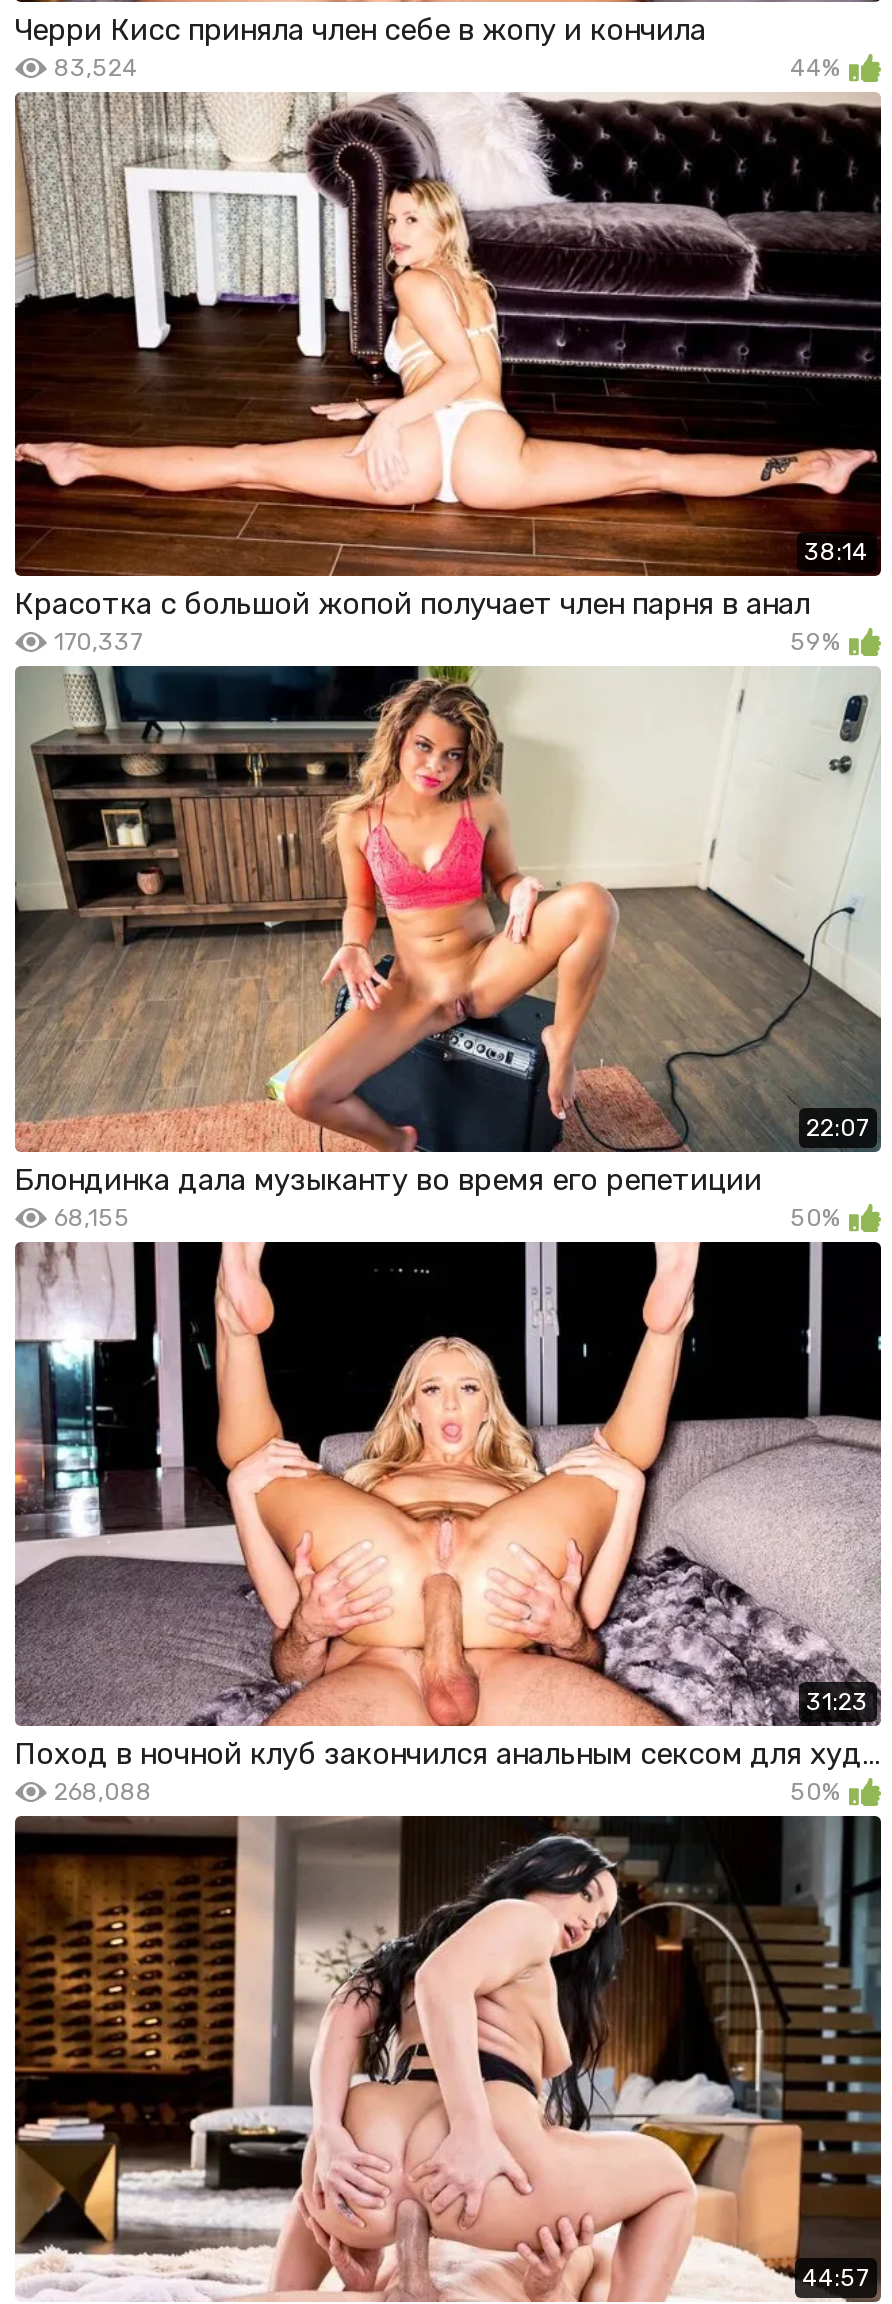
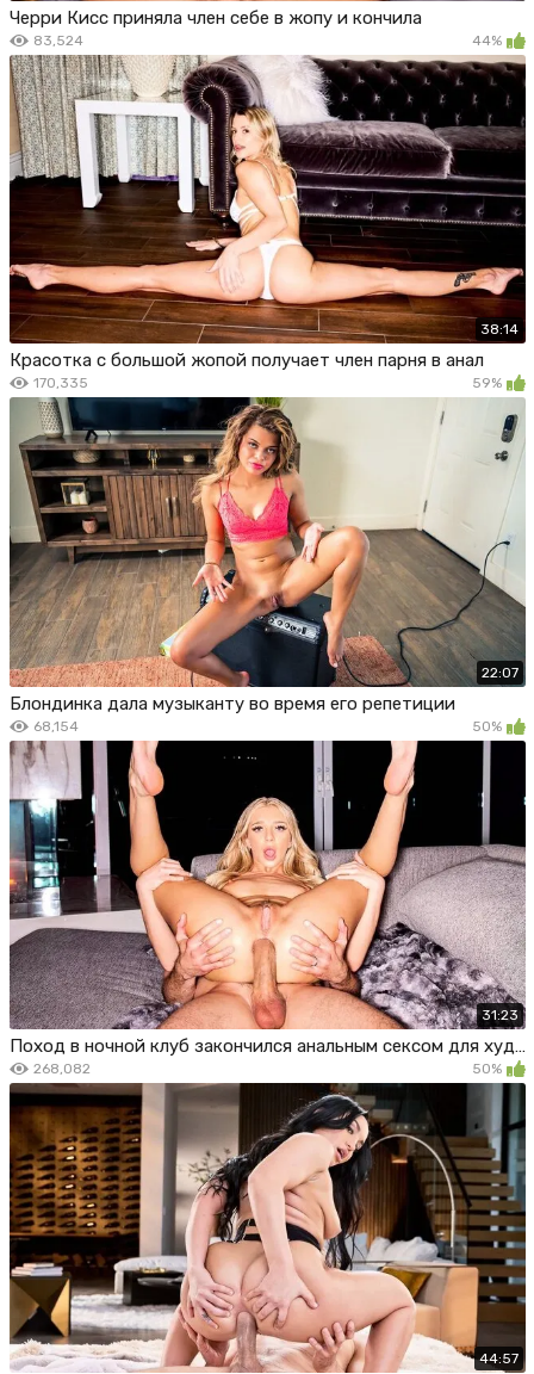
- 170,337
+ 170,335

- 68,155
+ 68,154

- 268,088
+ 268,082
